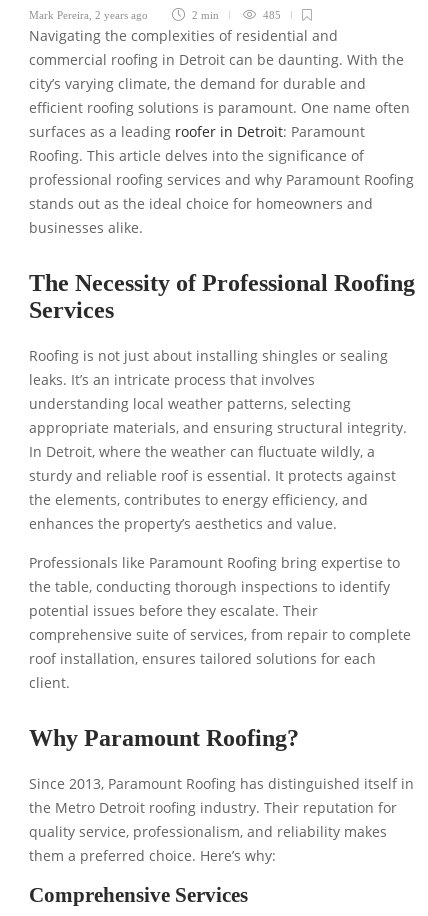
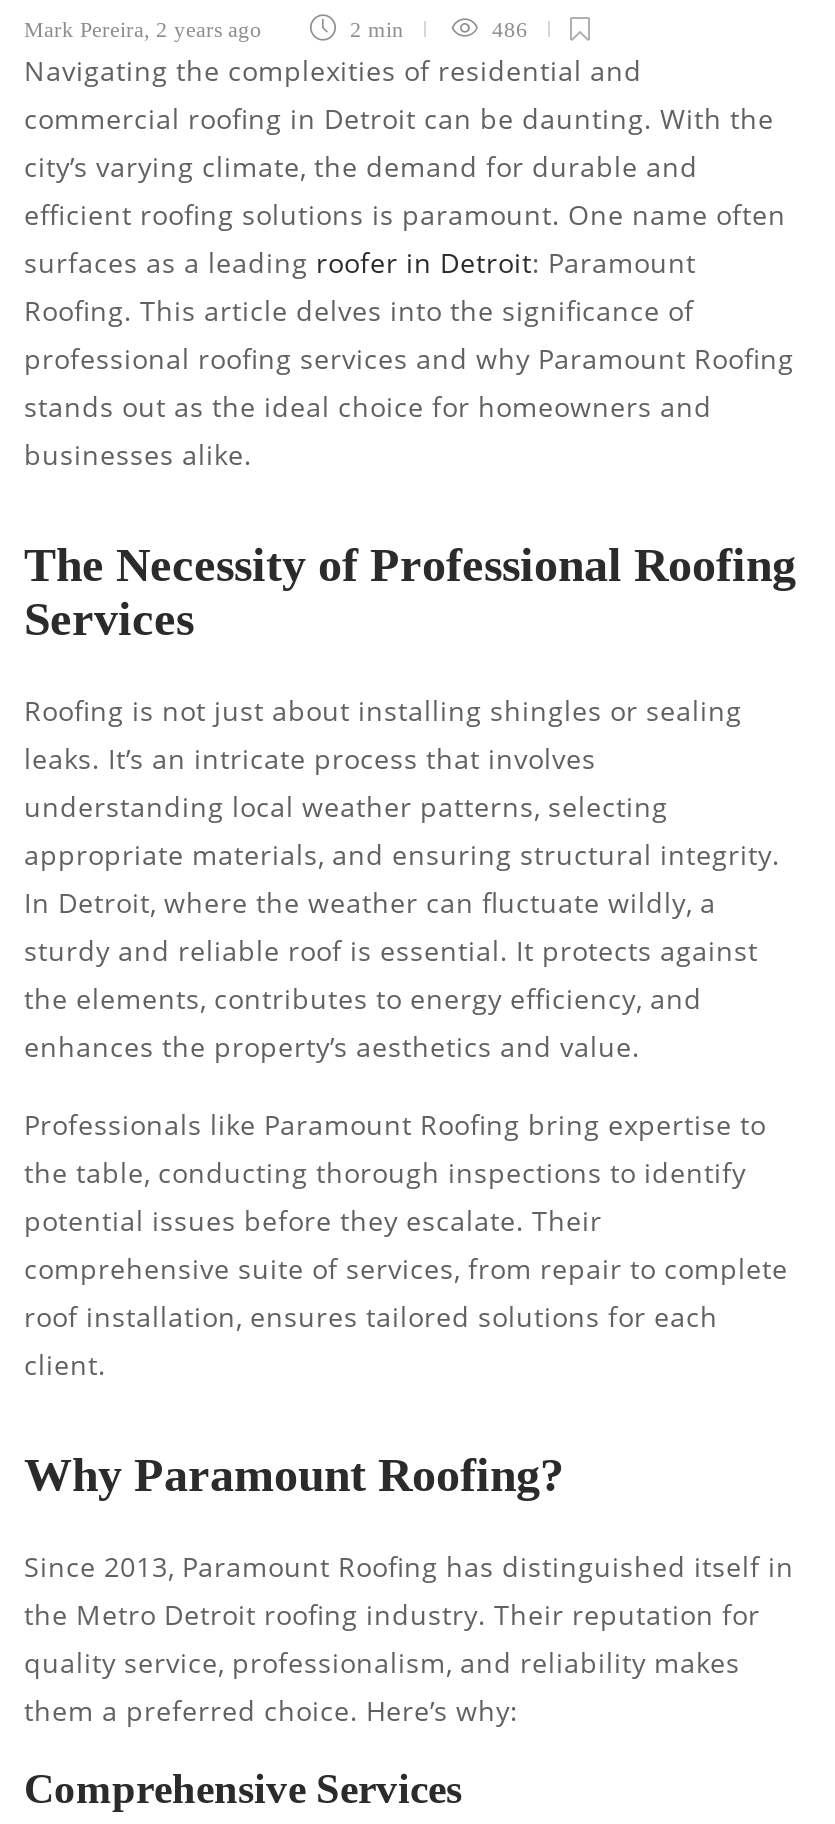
- 485
+ 486
